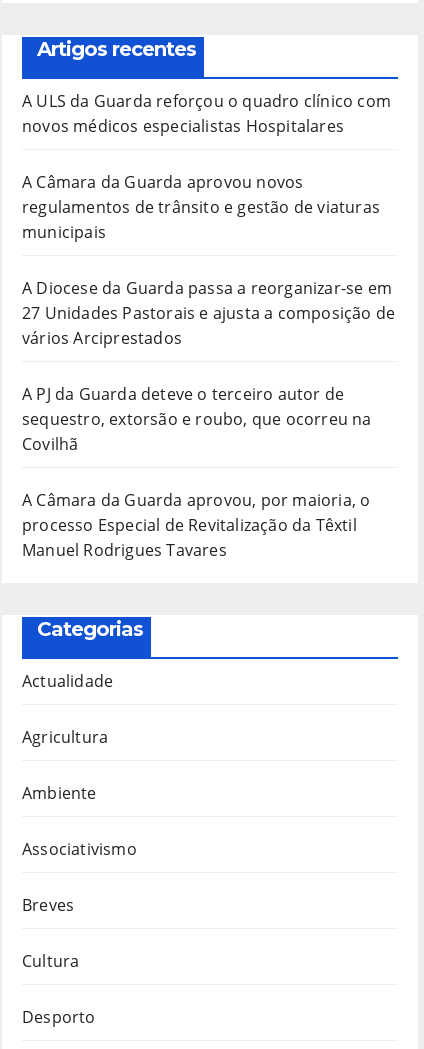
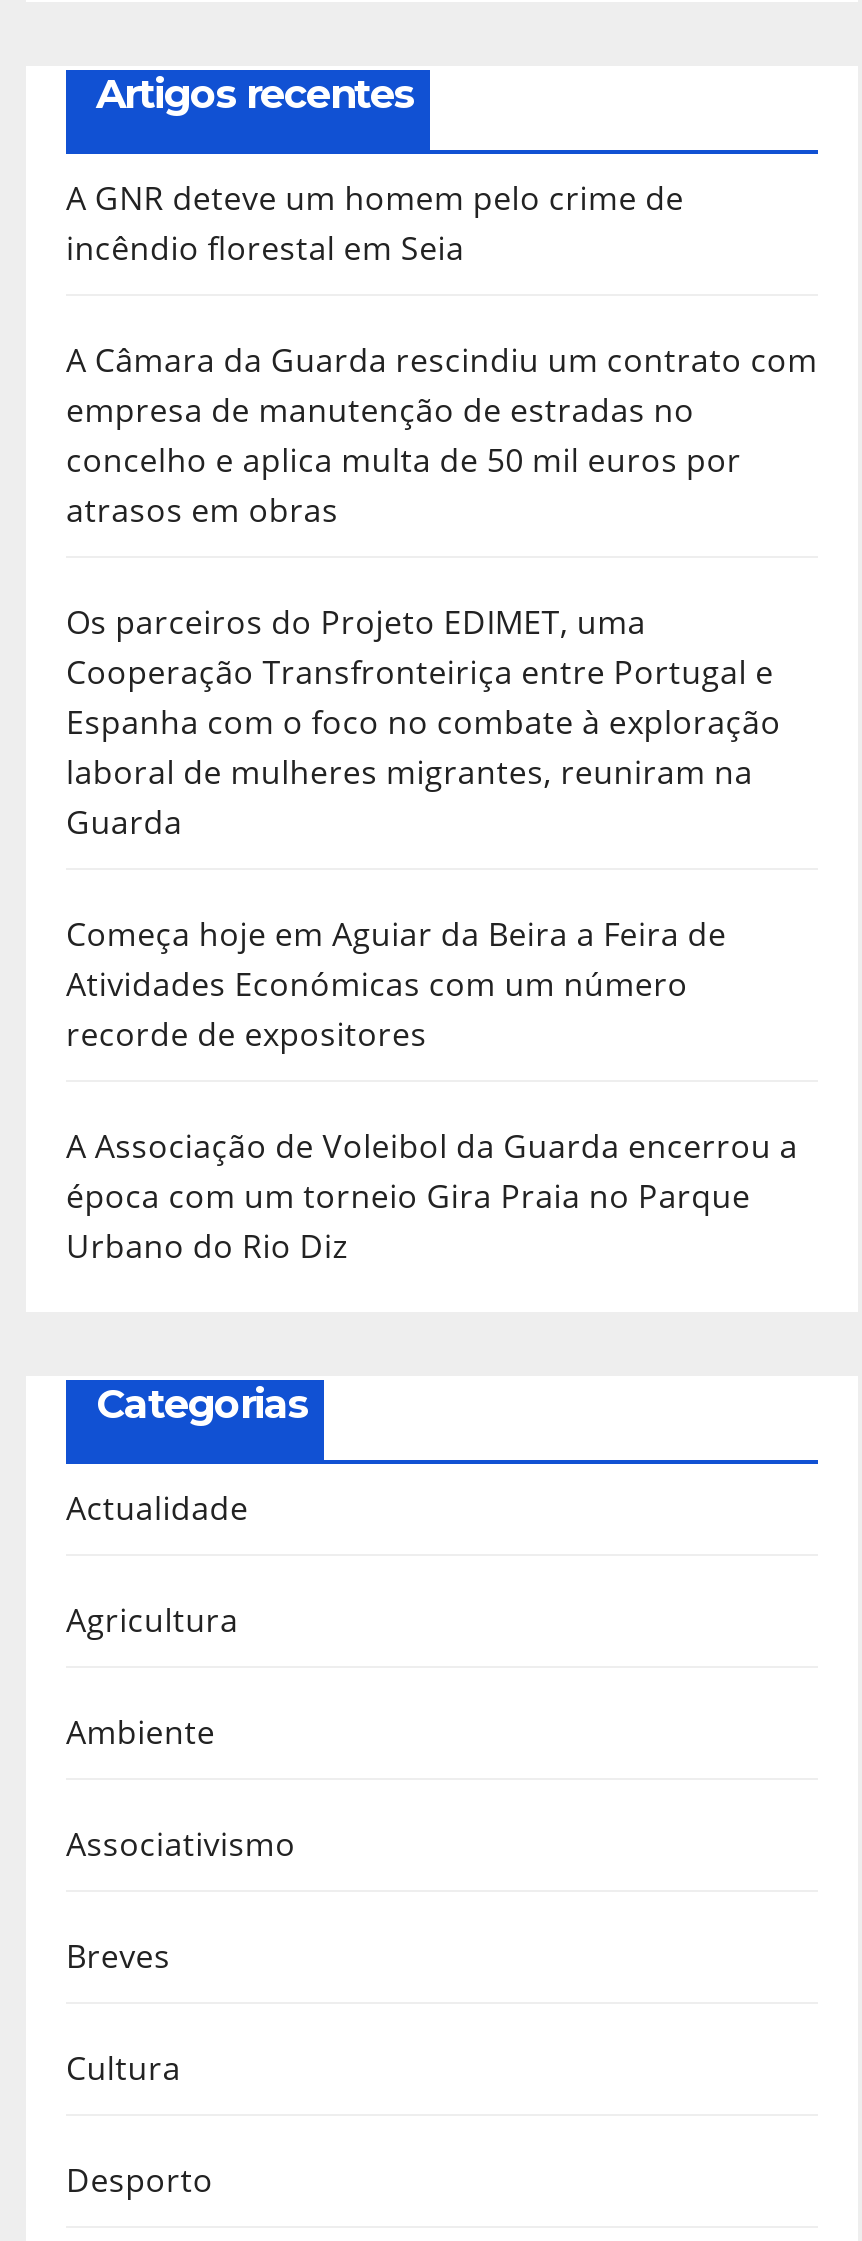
- A ULS da Guarda reforçou o quadro clínico com
- novos médicos especialistas Hospitalares
+ A GNR deteve um homem pelo crime de
+ incêndio florestal em Seia

- A Câmara da Guarda aprovou novos
- regulamentos de trânsito e gestão de viaturas
- municipais
+ A Câmara da Guarda rescindiu um contrato com
+ empresa de manutenção de estradas no
+ concelho e aplica multa de 50 mil euros por
+ atrasos em obras

- A Diocese da Guarda passa a reorganizar-se em
- 27 Unidades Pastorais e ajusta a composição de
- vários Arciprestados
+ Os parceiros do Projeto EDIMET, uma
+ Cooperação Transfronteiriça entre Portugal e
+ Espanha com o foco no combate à exploração
+ laboral de mulheres migrantes, reuniram na
+ Guarda

- A PJ da Guarda deteve o terceiro autor de
- sequestro, extorsão e roubo, que ocorreu na
- Covilhã
+ Começa hoje em Aguiar da Beira a Feira de
+ Atividades Económicas com um número
+ recorde de expositores

- A Câmara da Guarda aprovou, por maioria, o
- processo Especial de Revitalização da Têxtil
- Manuel Rodrigues Tavares
+ A Associação de Voleibol da Guarda encerrou a
+ época com um torneio Gira Praia no Parque
+ Urbano do Rio Diz
